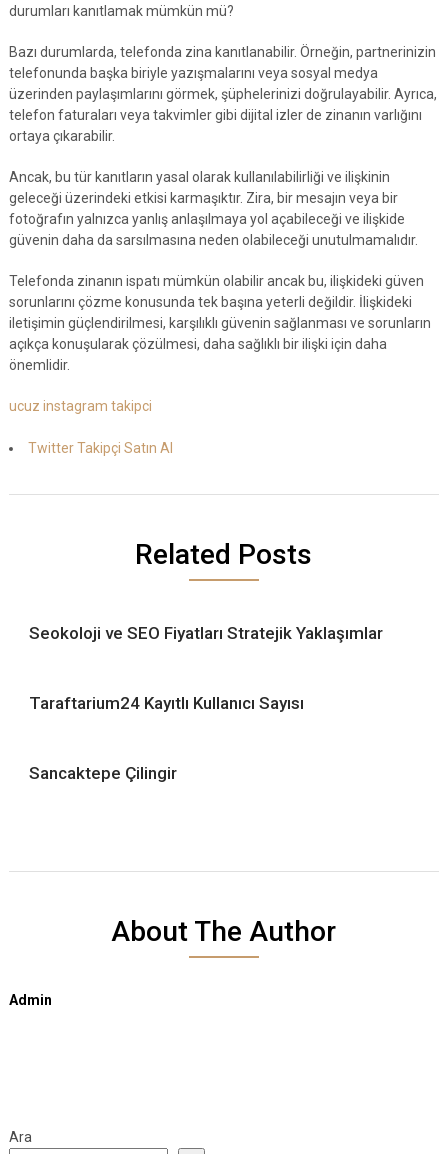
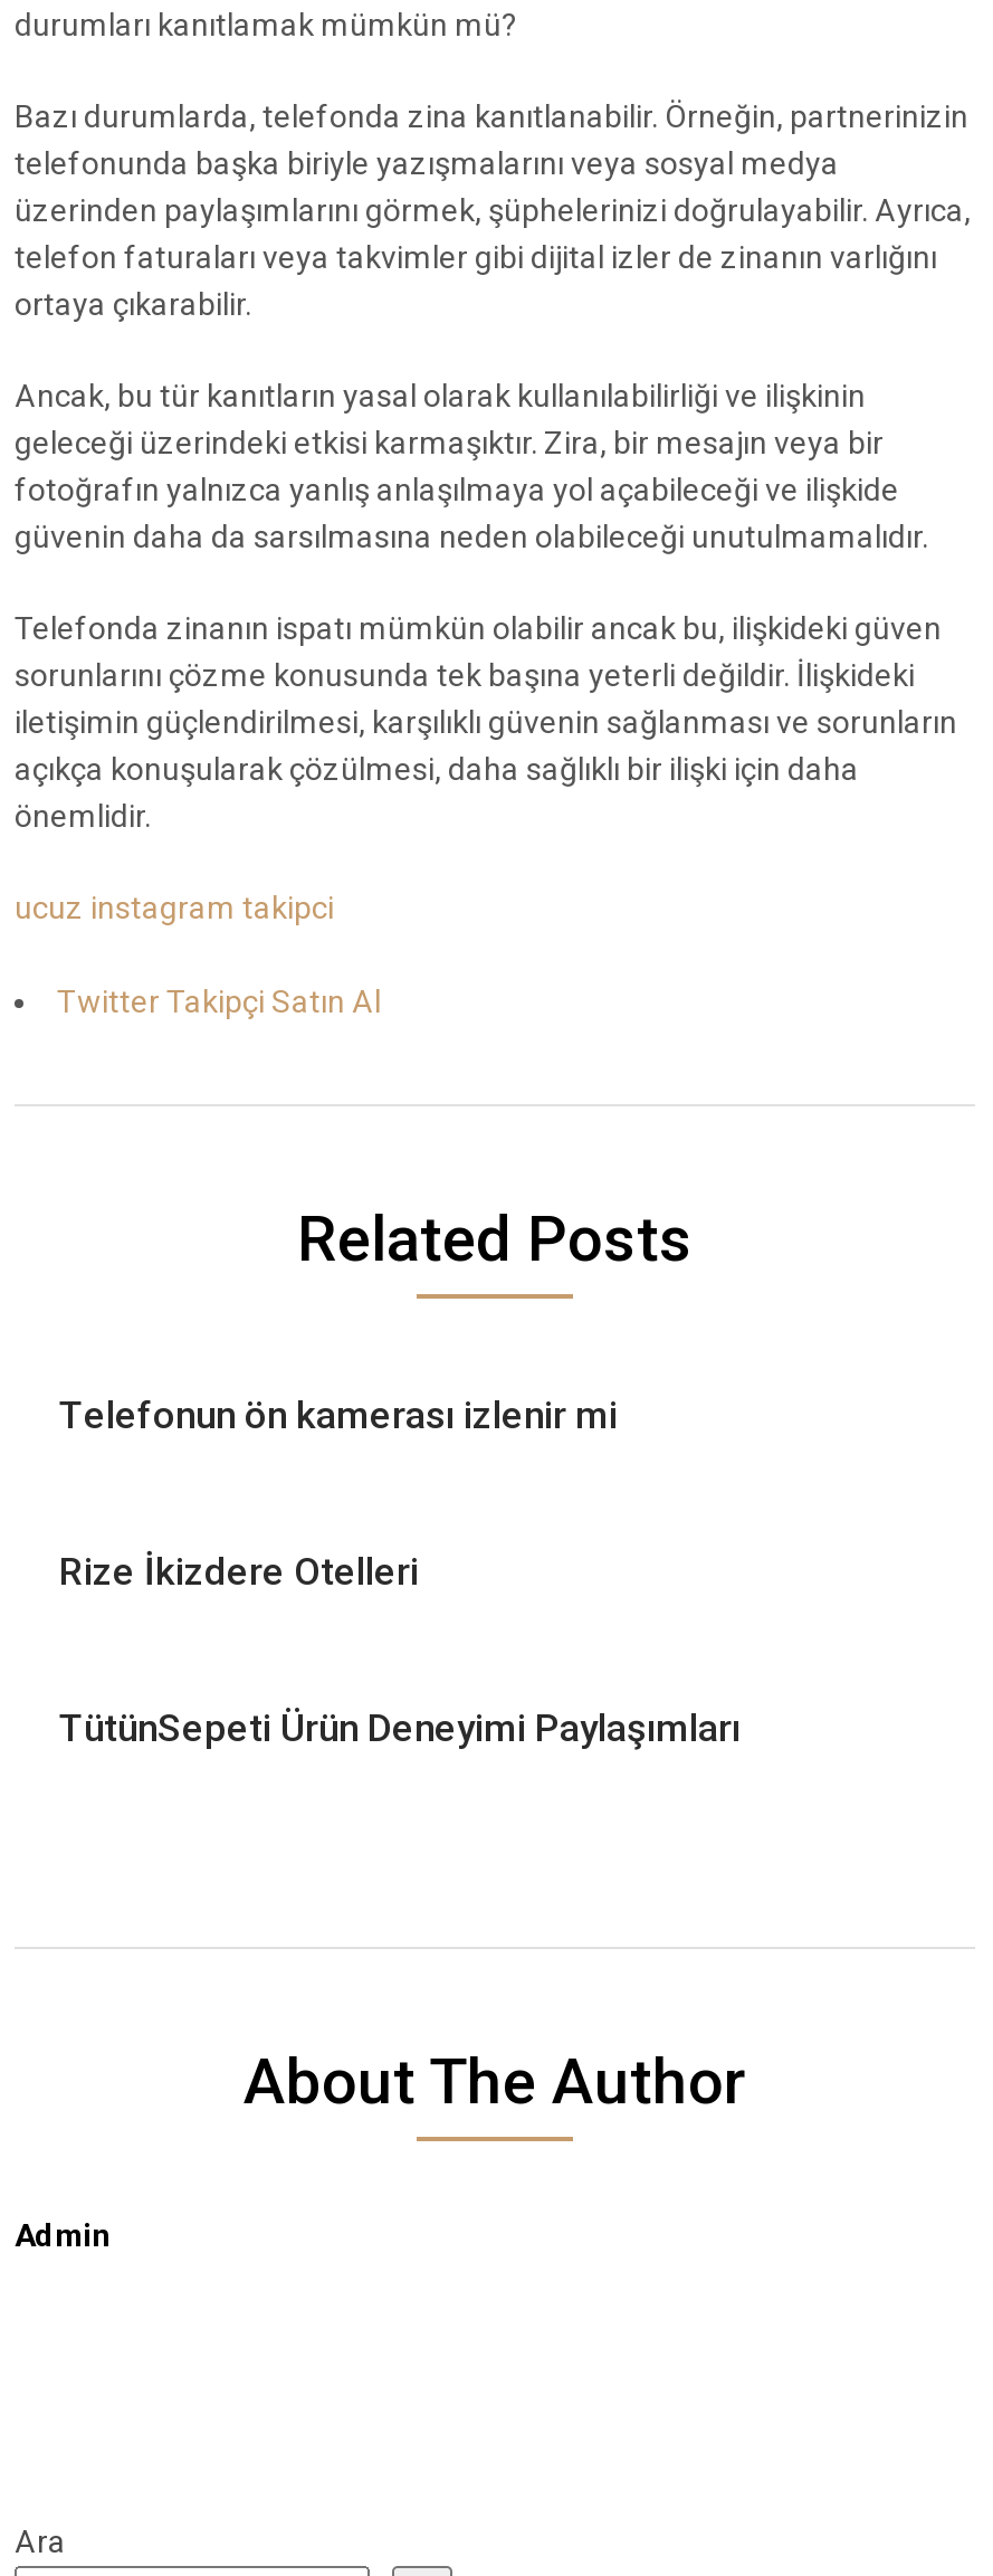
- Seokoloji ve SEO Fiyatları Stratejik Yaklaşımlar
+ Telefonun ön kamerası izlenir mi

- Taraftarium24 Kayıtlı Kullanıcı Sayısı
+ Rize İkizdere Otelleri

- Sancaktepe Çilingir
+ TütünSepeti Ürün Deneyimi Paylaşımları
